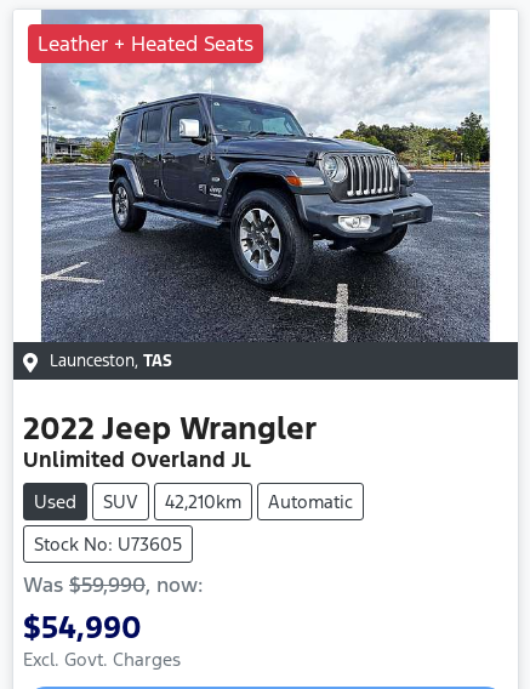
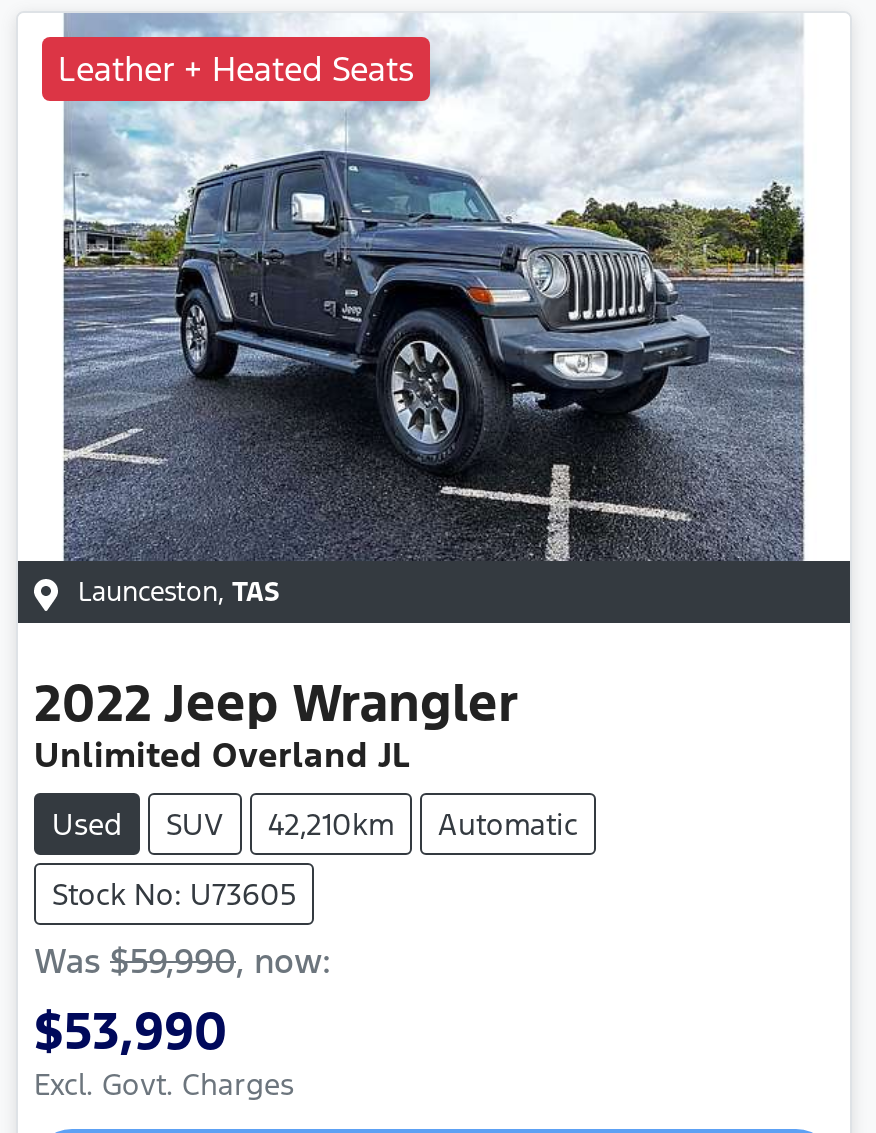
- $54,990
+ $53,990
